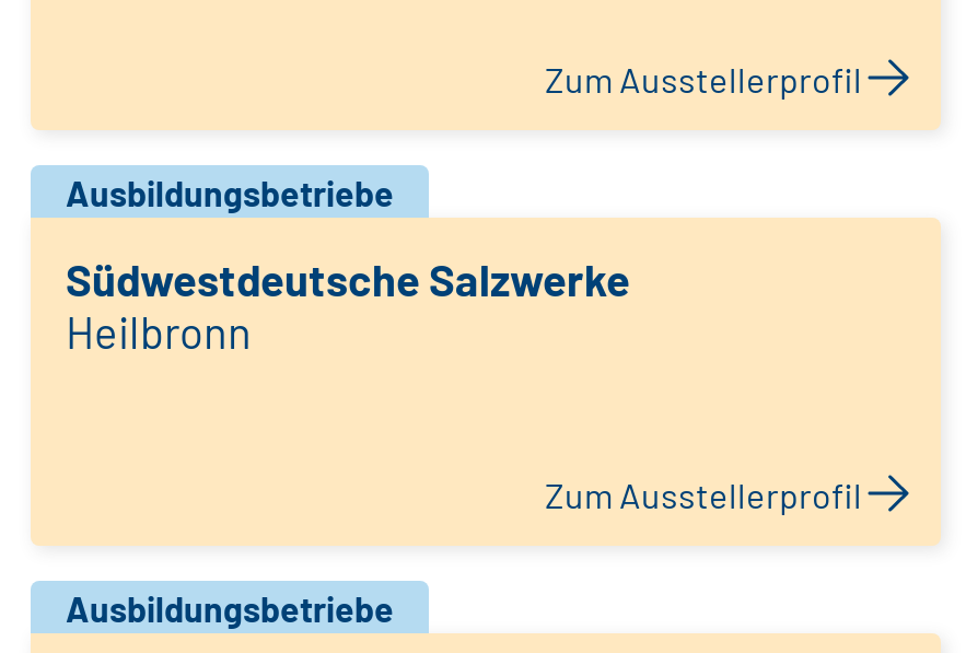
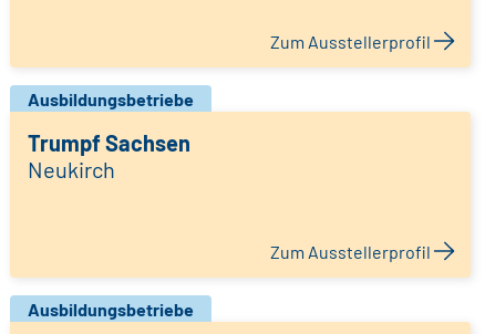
- Südwestdeutsche Salzwerke
- Heilbronn
+ Trumpf Sachsen
+ Neukirch
